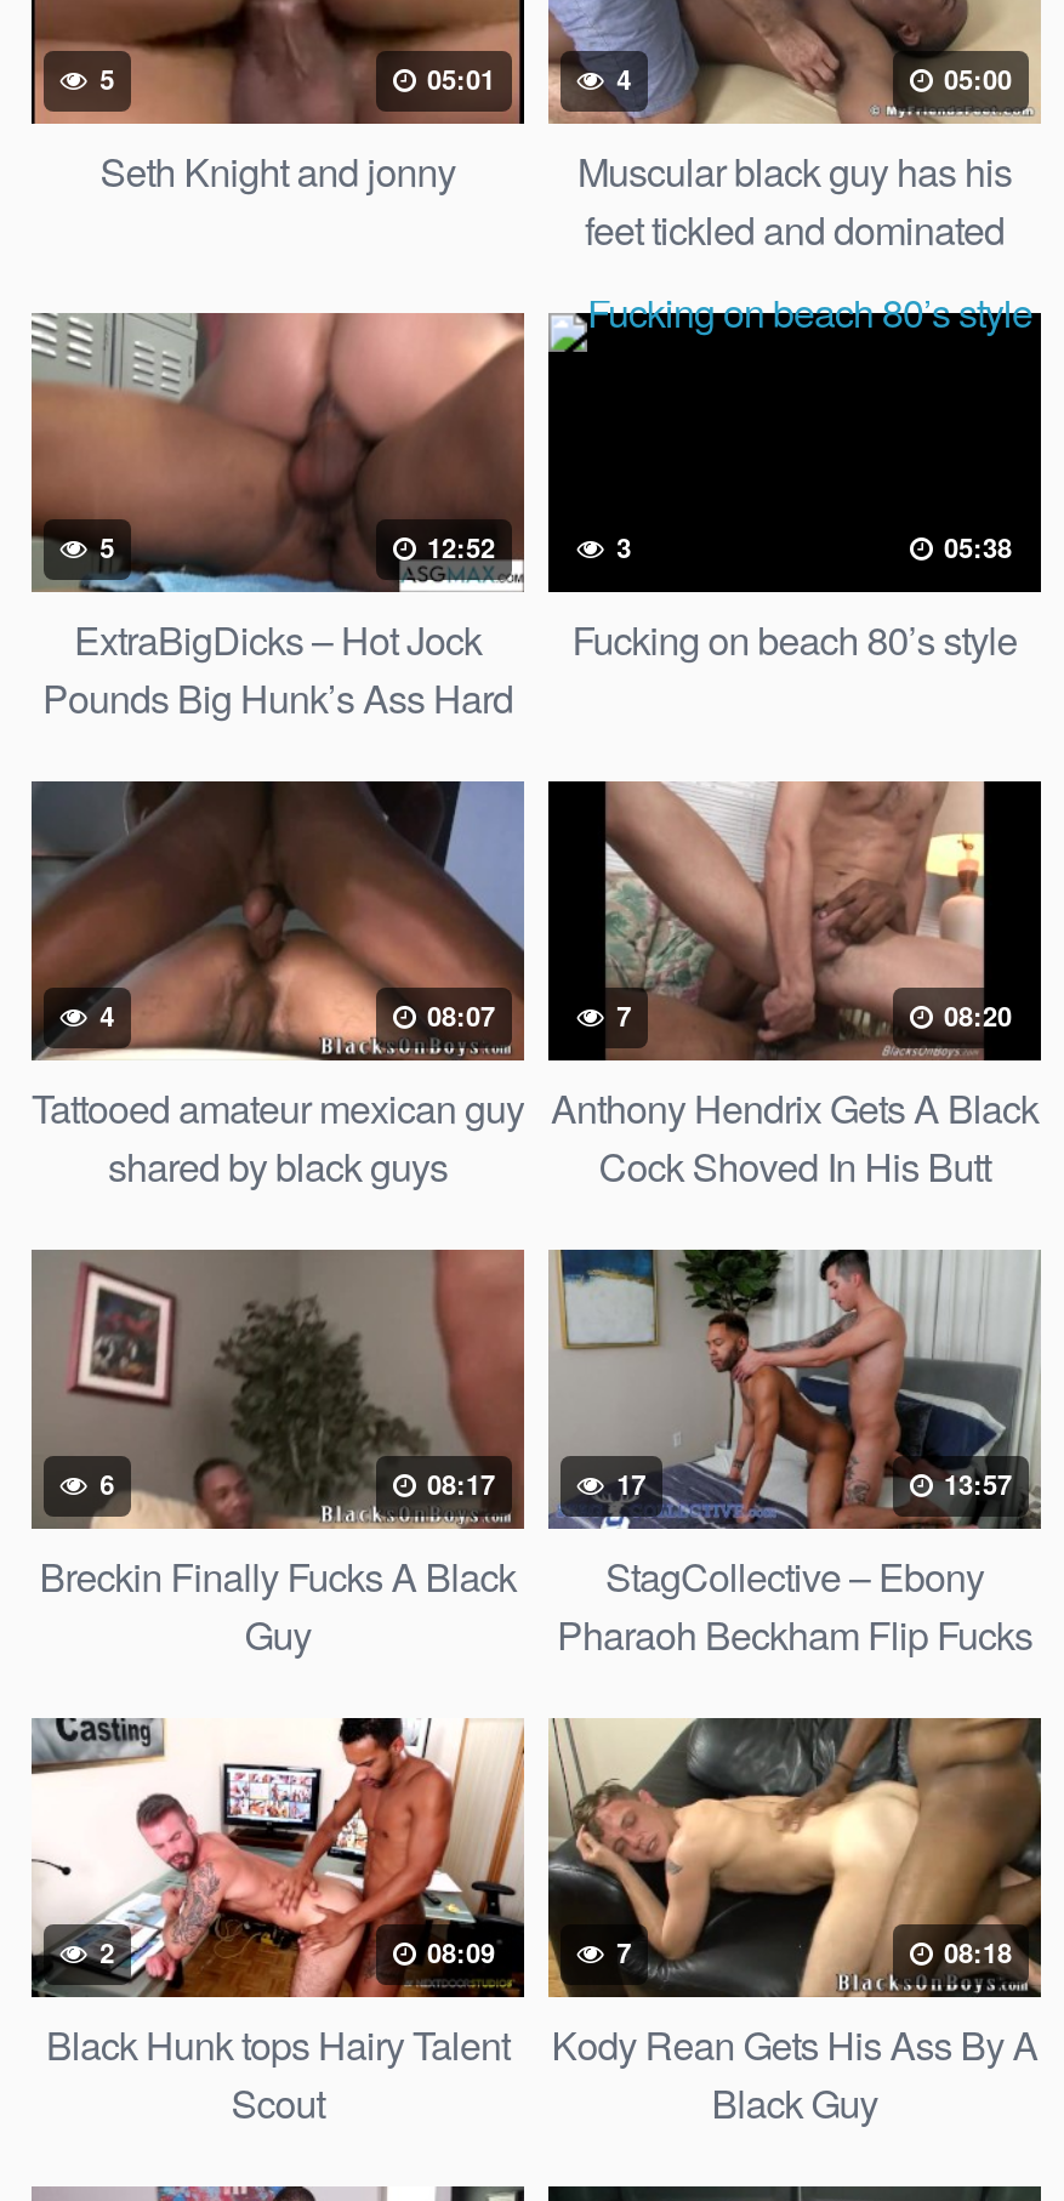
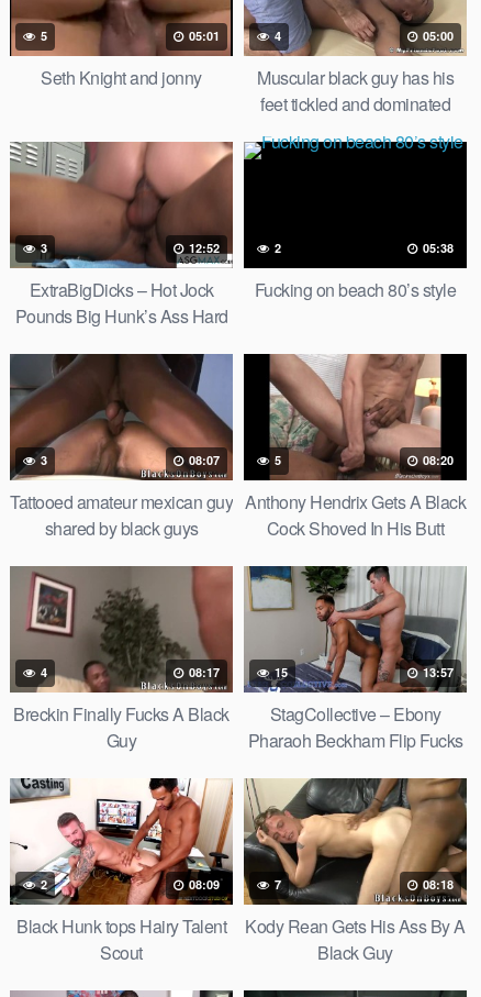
- 5
+ 3

- 3
+ 2

- 4
+ 3

- 7
+ 5

- 6
+ 4

- 17
+ 15
